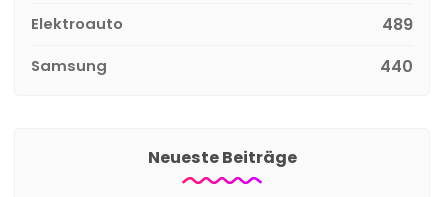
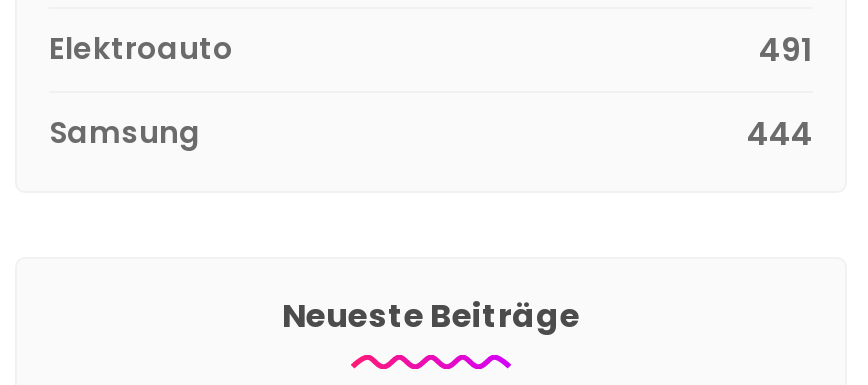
- 489
+ 491

- 440
+ 444
